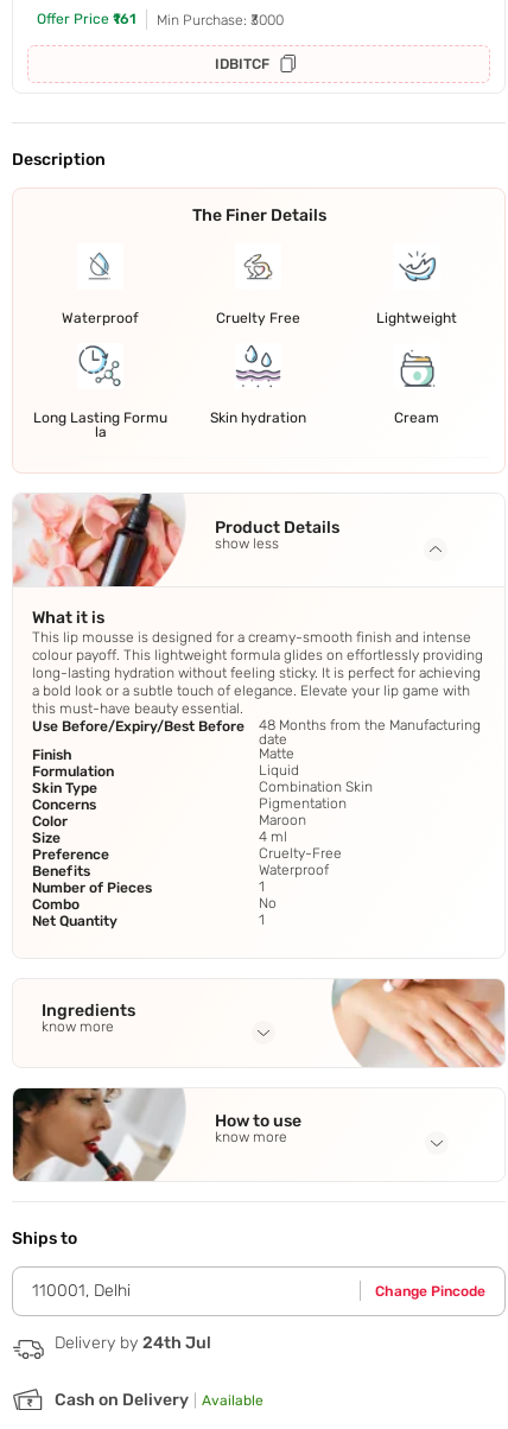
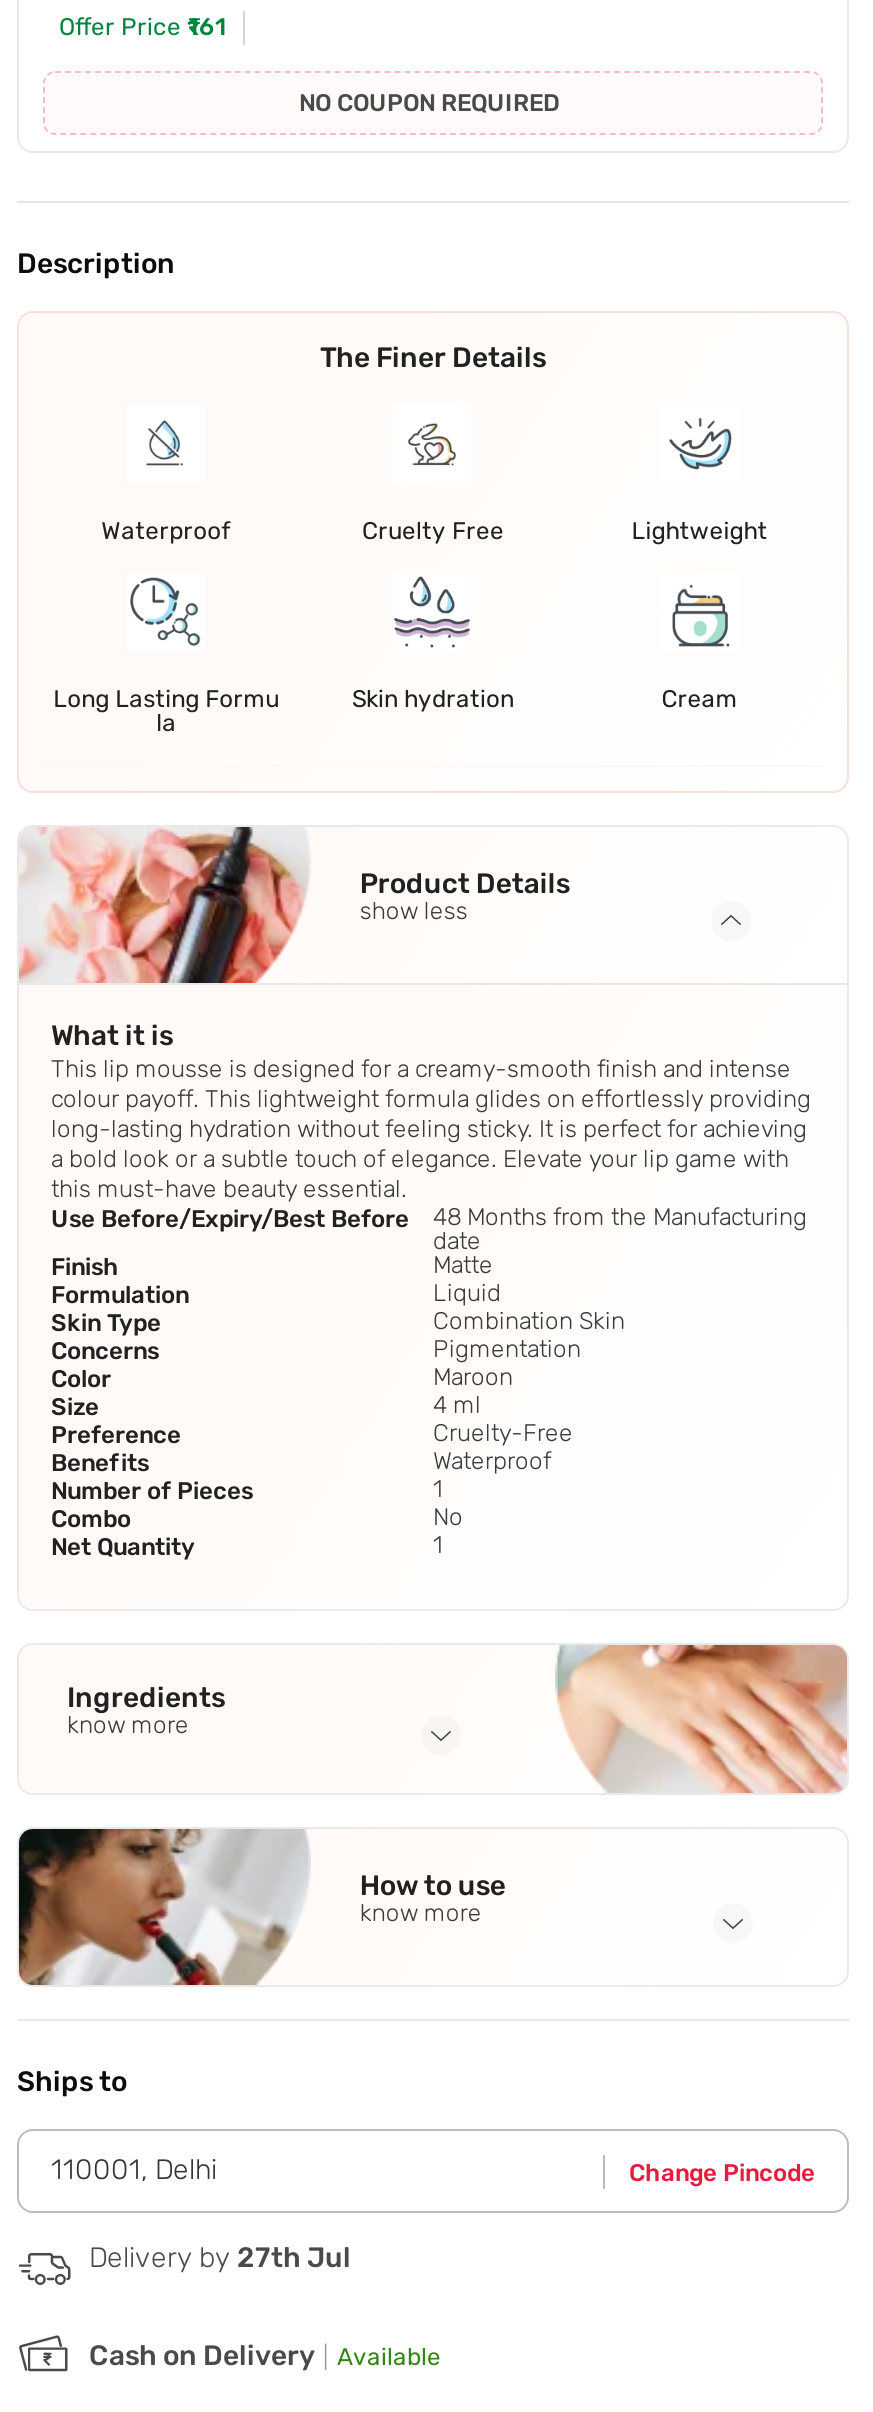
- Min Purchase: ₹3000
- IDBITCF
+ NO COUPON REQUIRED

- Delivery by 24th Jul
+ Delivery by 27th Jul
